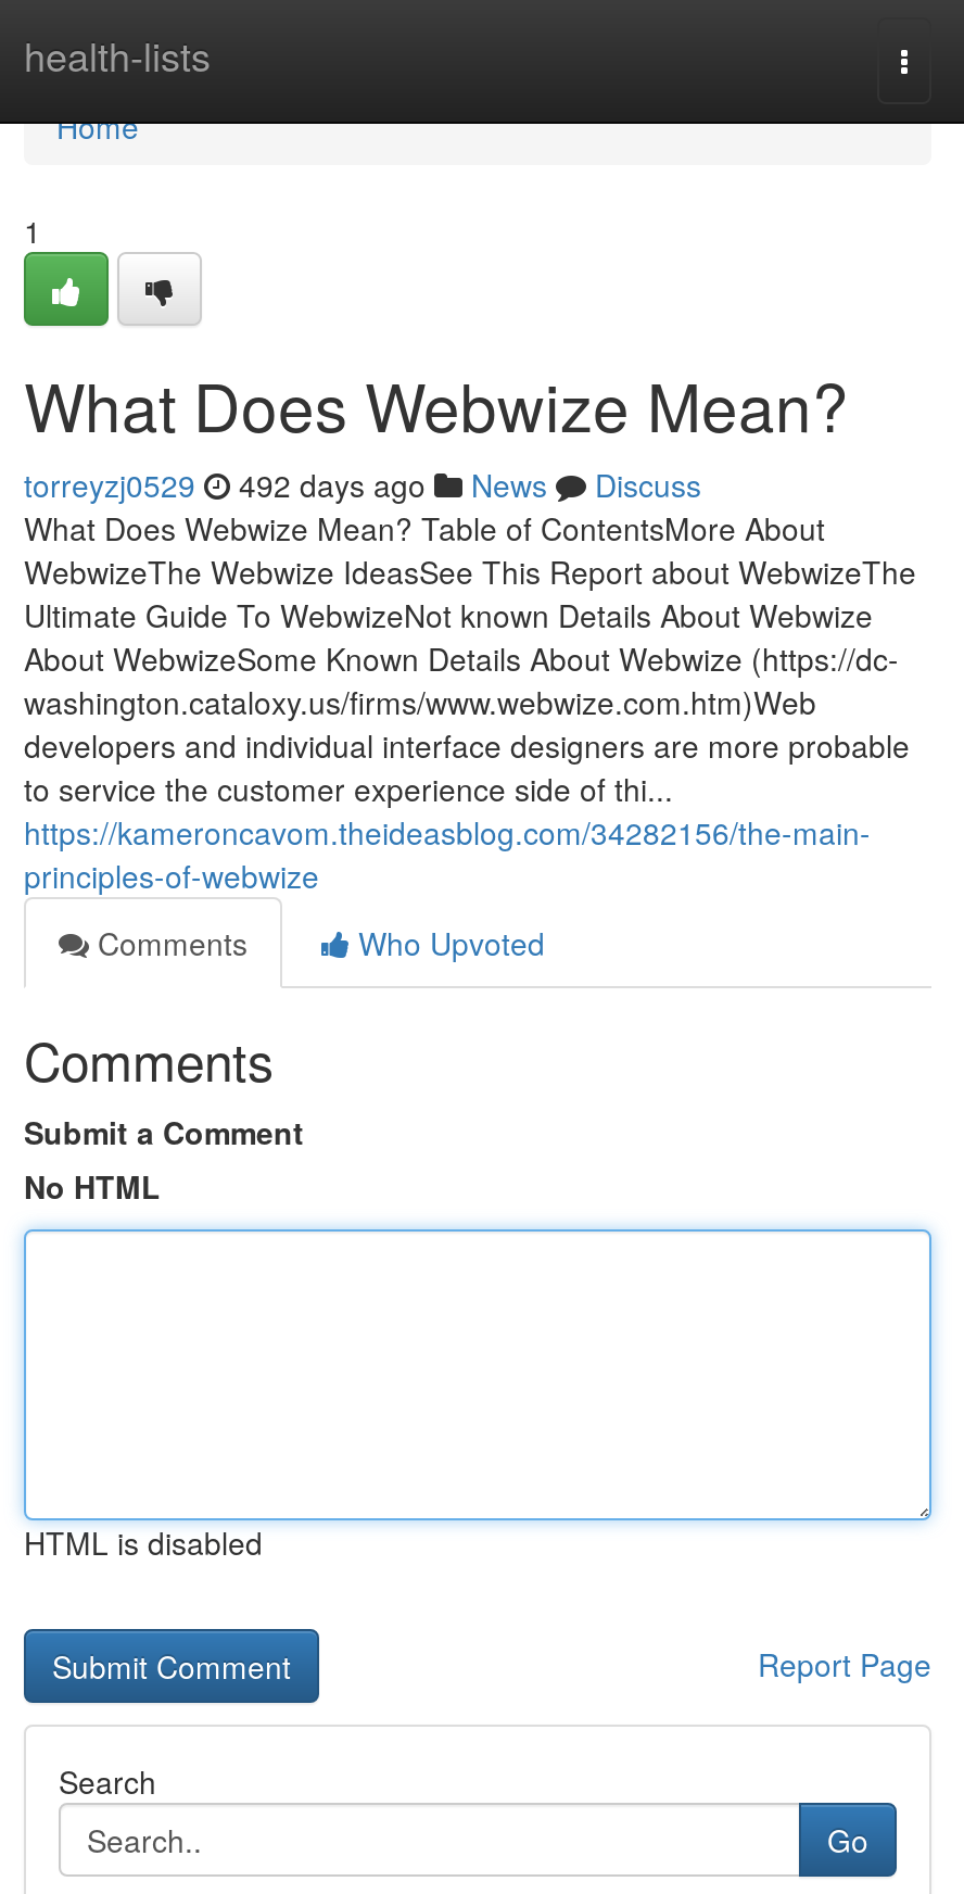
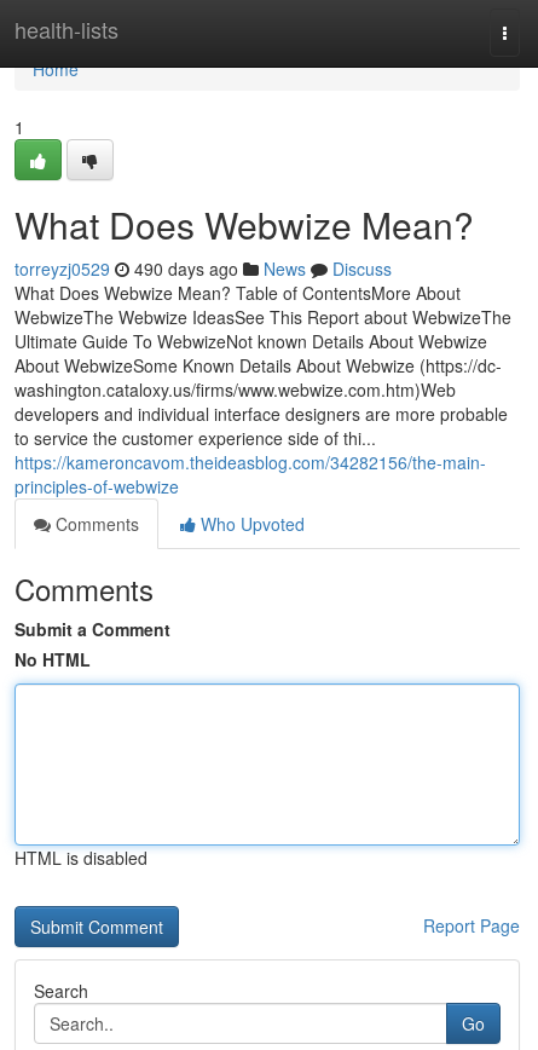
- torreyzj0529 492 days ago News Discuss
+ torreyzj0529 490 days ago News Discuss
